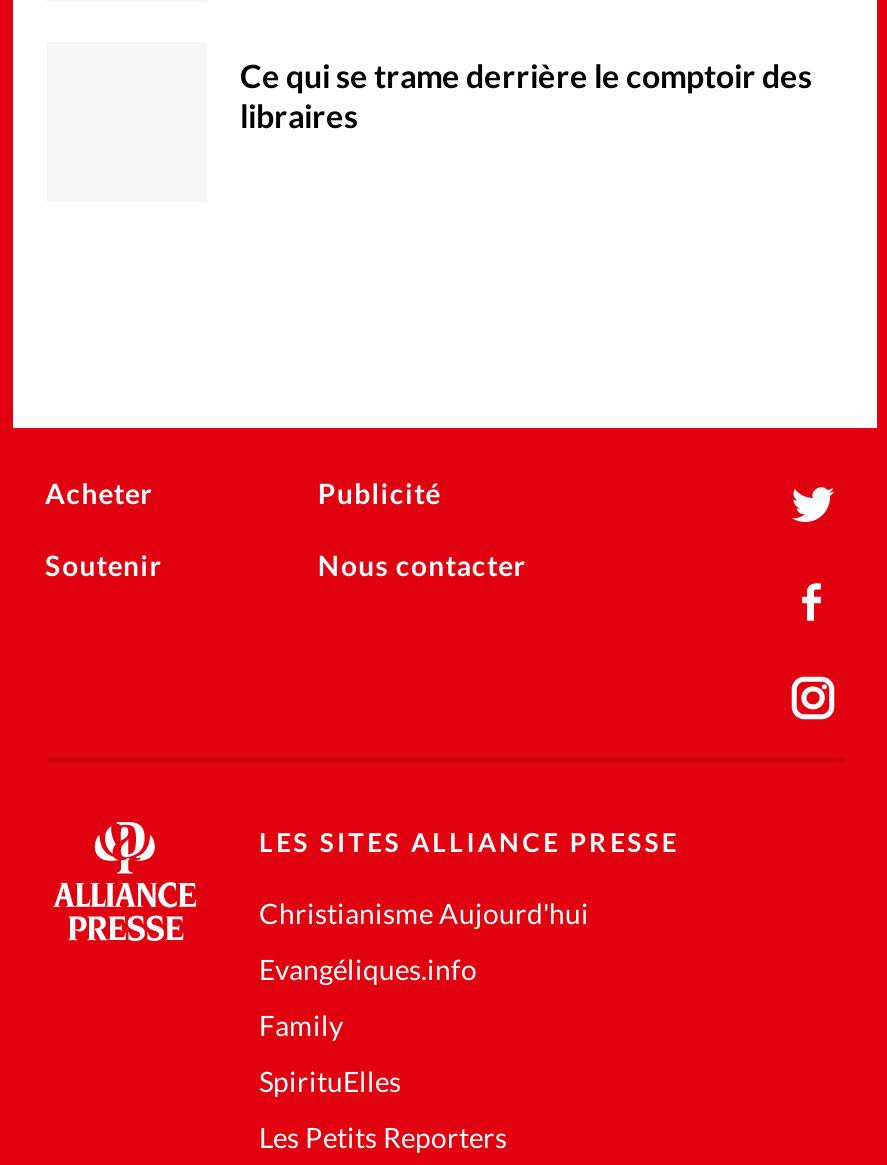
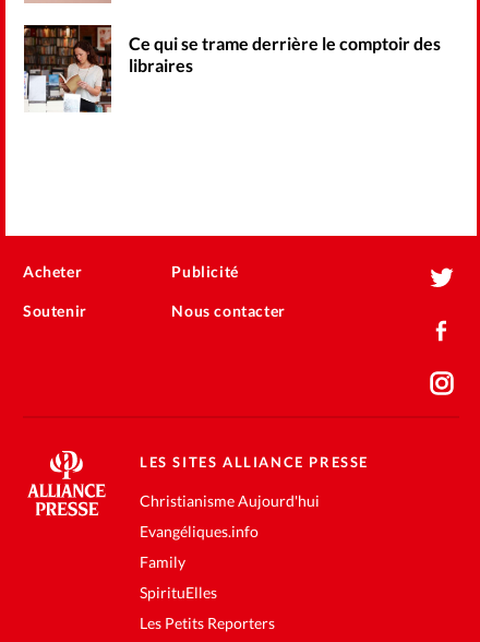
+ [image]
